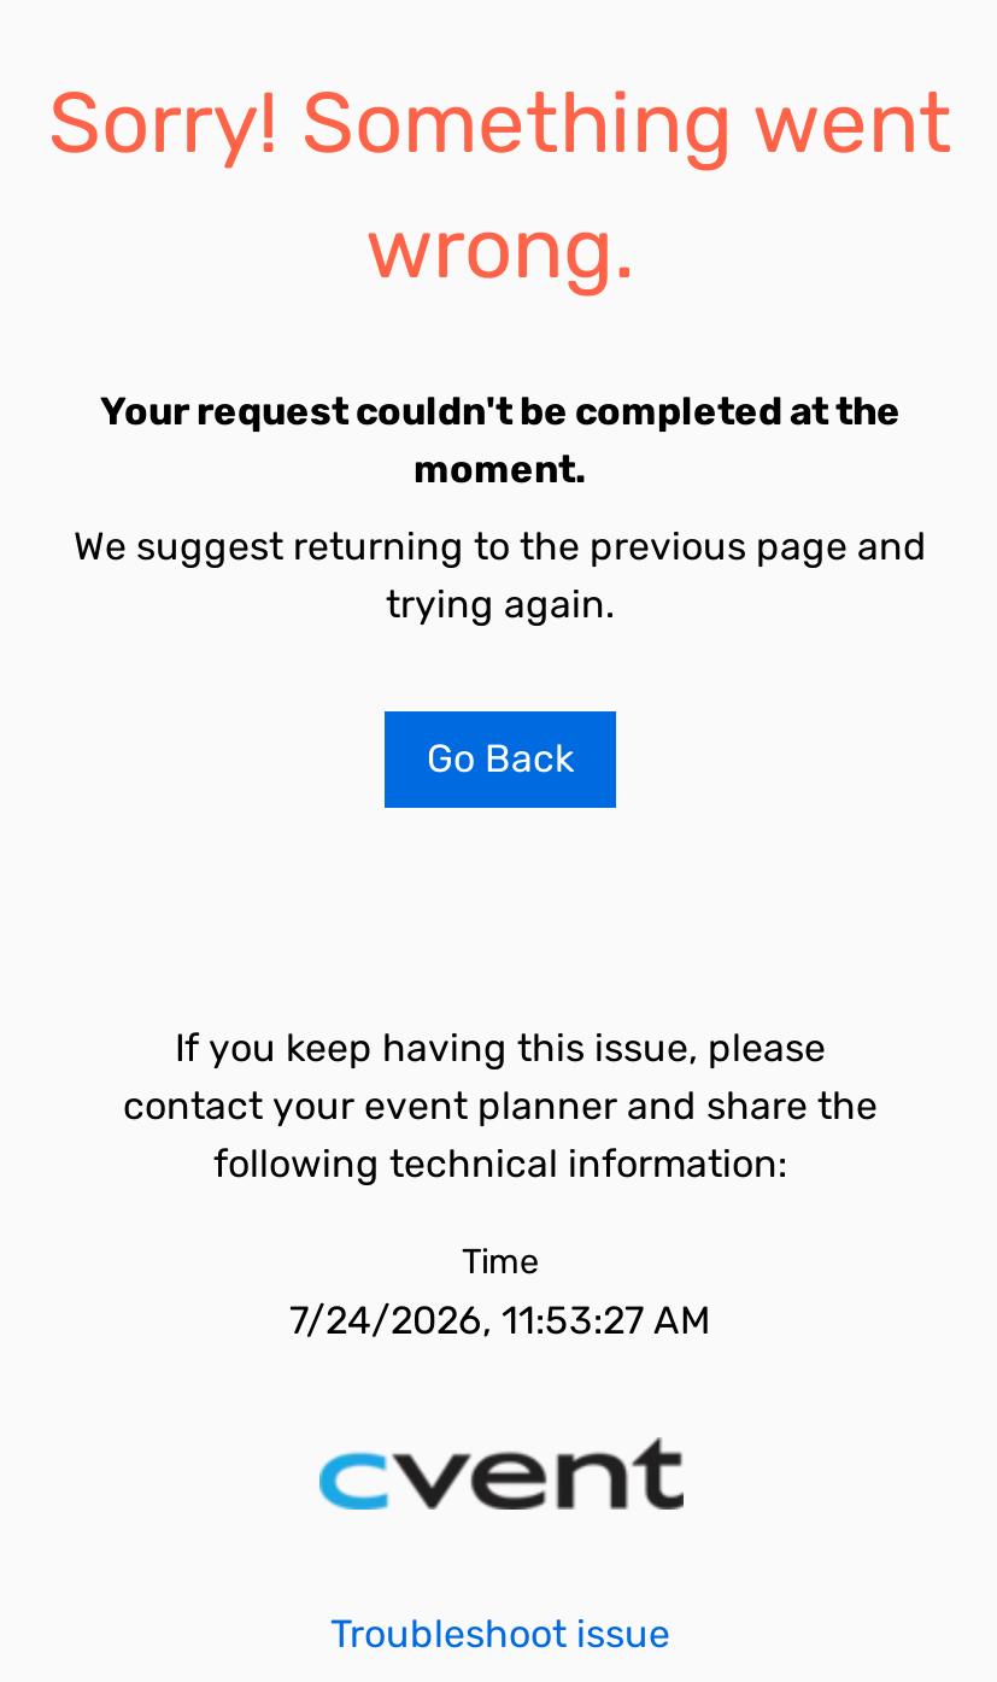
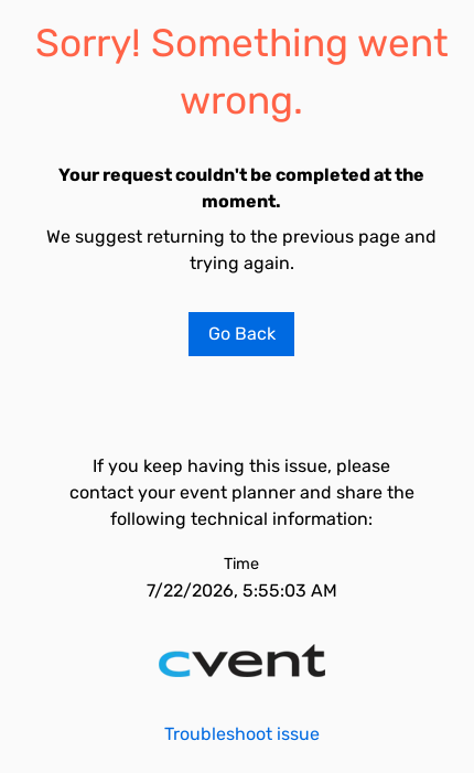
- 7/24/2026, 11:53:27 AM
+ 7/22/2026, 5:55:03 AM
